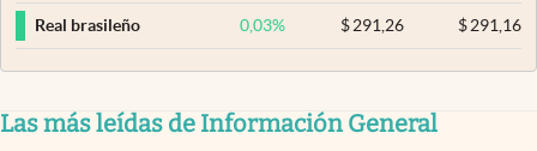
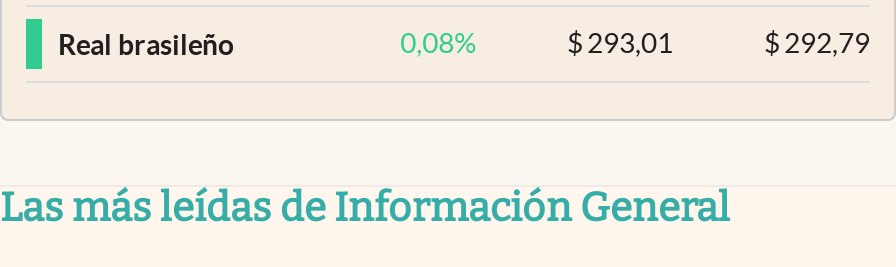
- 0,03%
+ 0,08%

- $ 291,26
+ $ 293,01

- $ 291,16
+ $ 292,79
